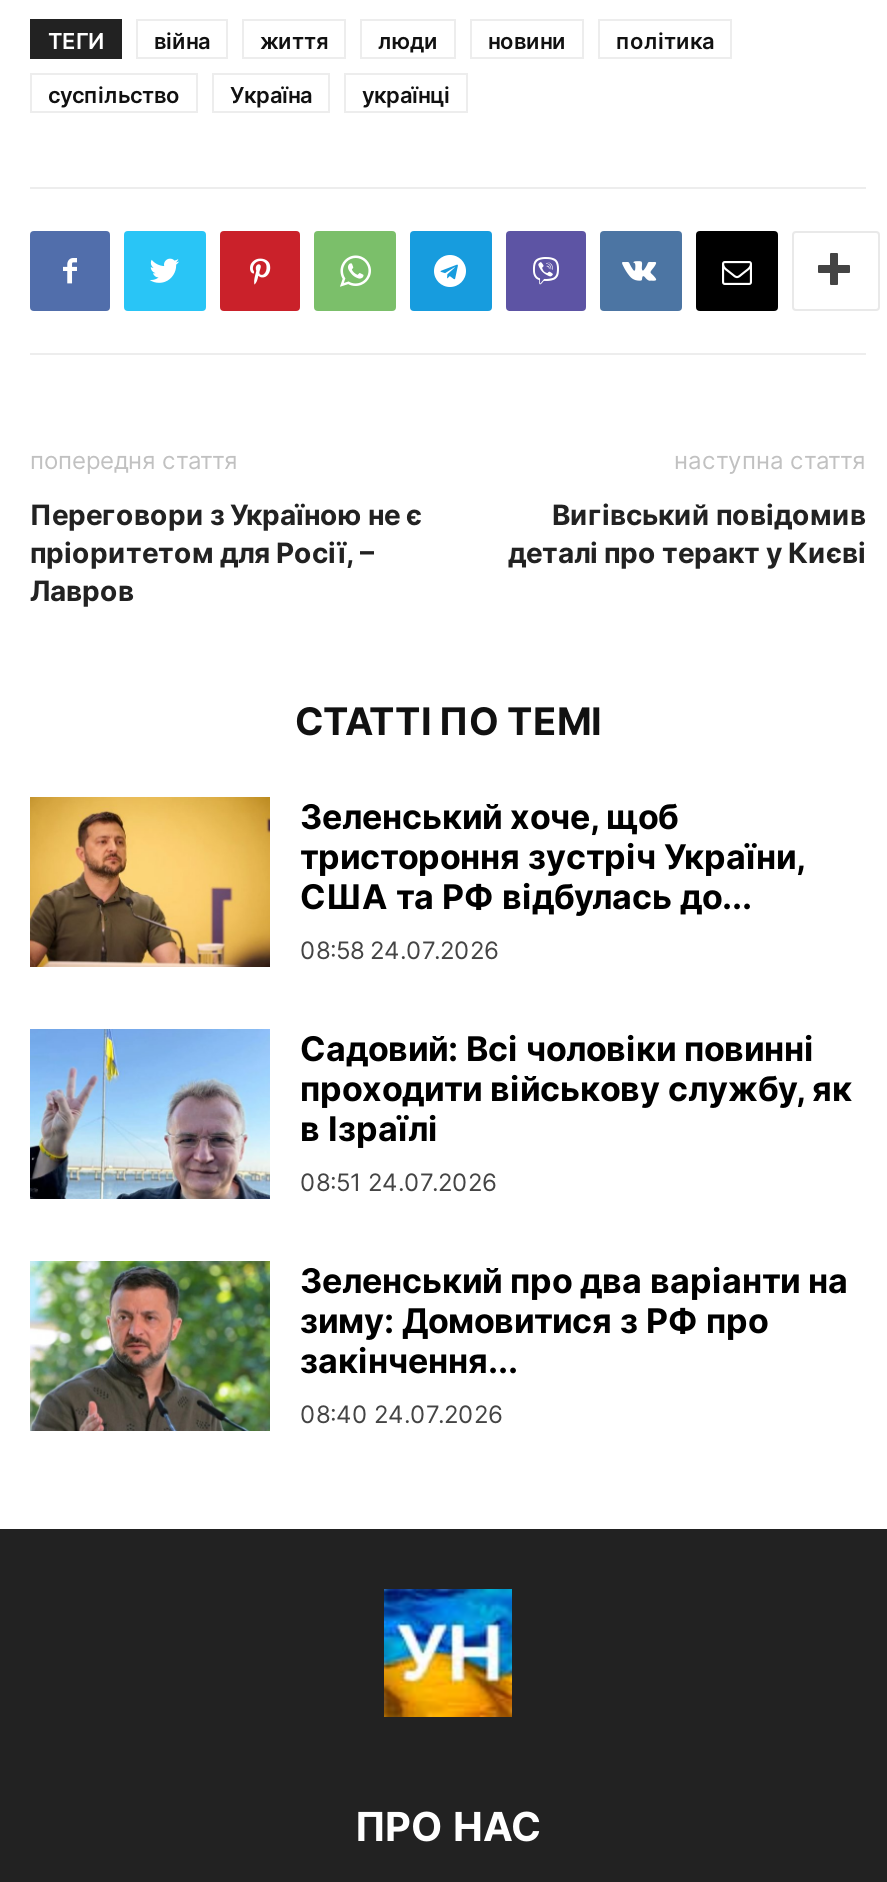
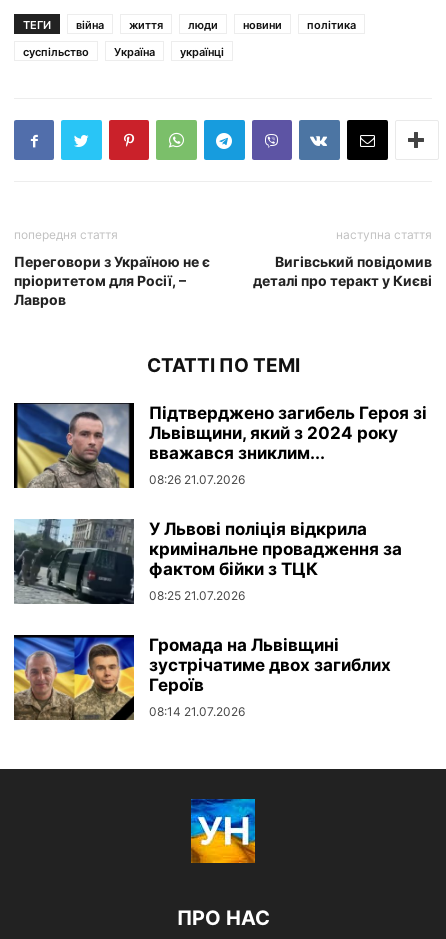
- [image]
- Зеленський хоче, щоб
- тристороння зустріч України,
- США та РФ відбулась до...
- 08:58 24.07.2026
+ [image]
+ Підтверджено загибель Героя зі
+ Львівщини, який з 2024 року
+ вважався зниклим...
+ 08:26 21.07.2026

- [image]
- Садовий: Всі чоловіки повинні
- проходити військову службу, як
- в Ізраїлі
- 08:51 24.07.2026
+ [image]
+ У Львові поліція відкрила
+ кримінальне провадження за
+ фактом бійки з ТЦК
+ 08:25 21.07.2026

- [image]
- Зеленський про два варіанти на
- зиму: Домовитися з РФ про
- закінчення...
- 08:40 24.07.2026
+ [image]
+ Громада на Львівщині
+ зустрічатиме двох загиблих
+ Героїв
+ 08:14 21.07.2026
